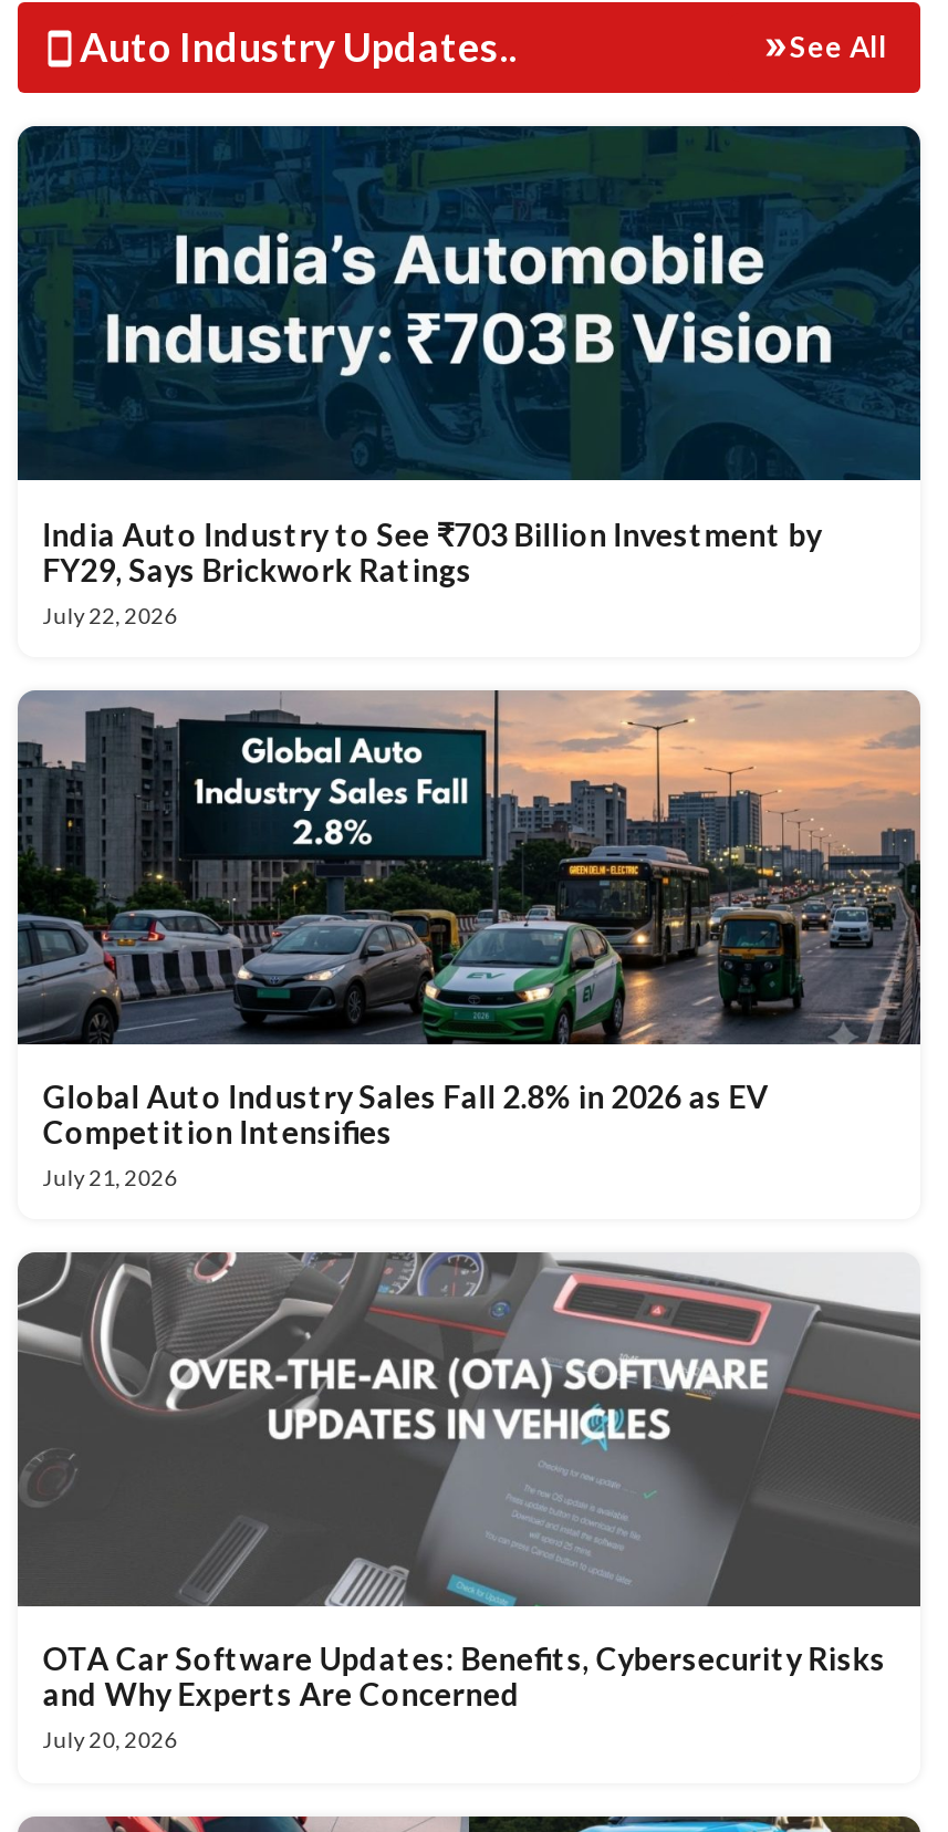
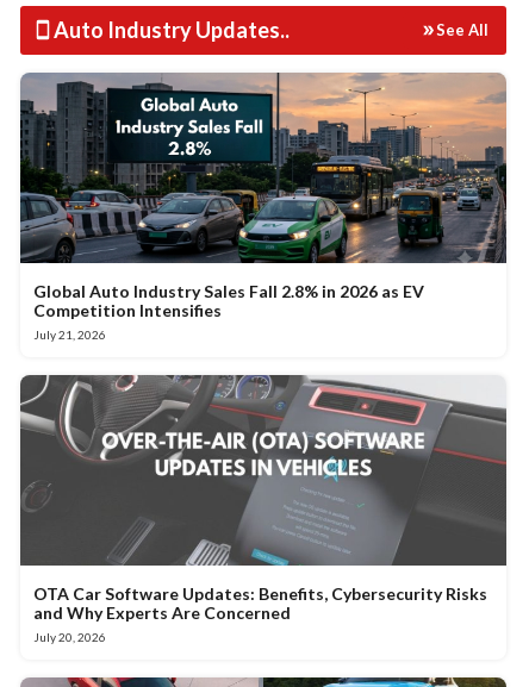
- [image]
- India Auto Industry to See ₹703 Billion Investment by
- FY29, Says Brickwork Ratings
- July 22, 2026
